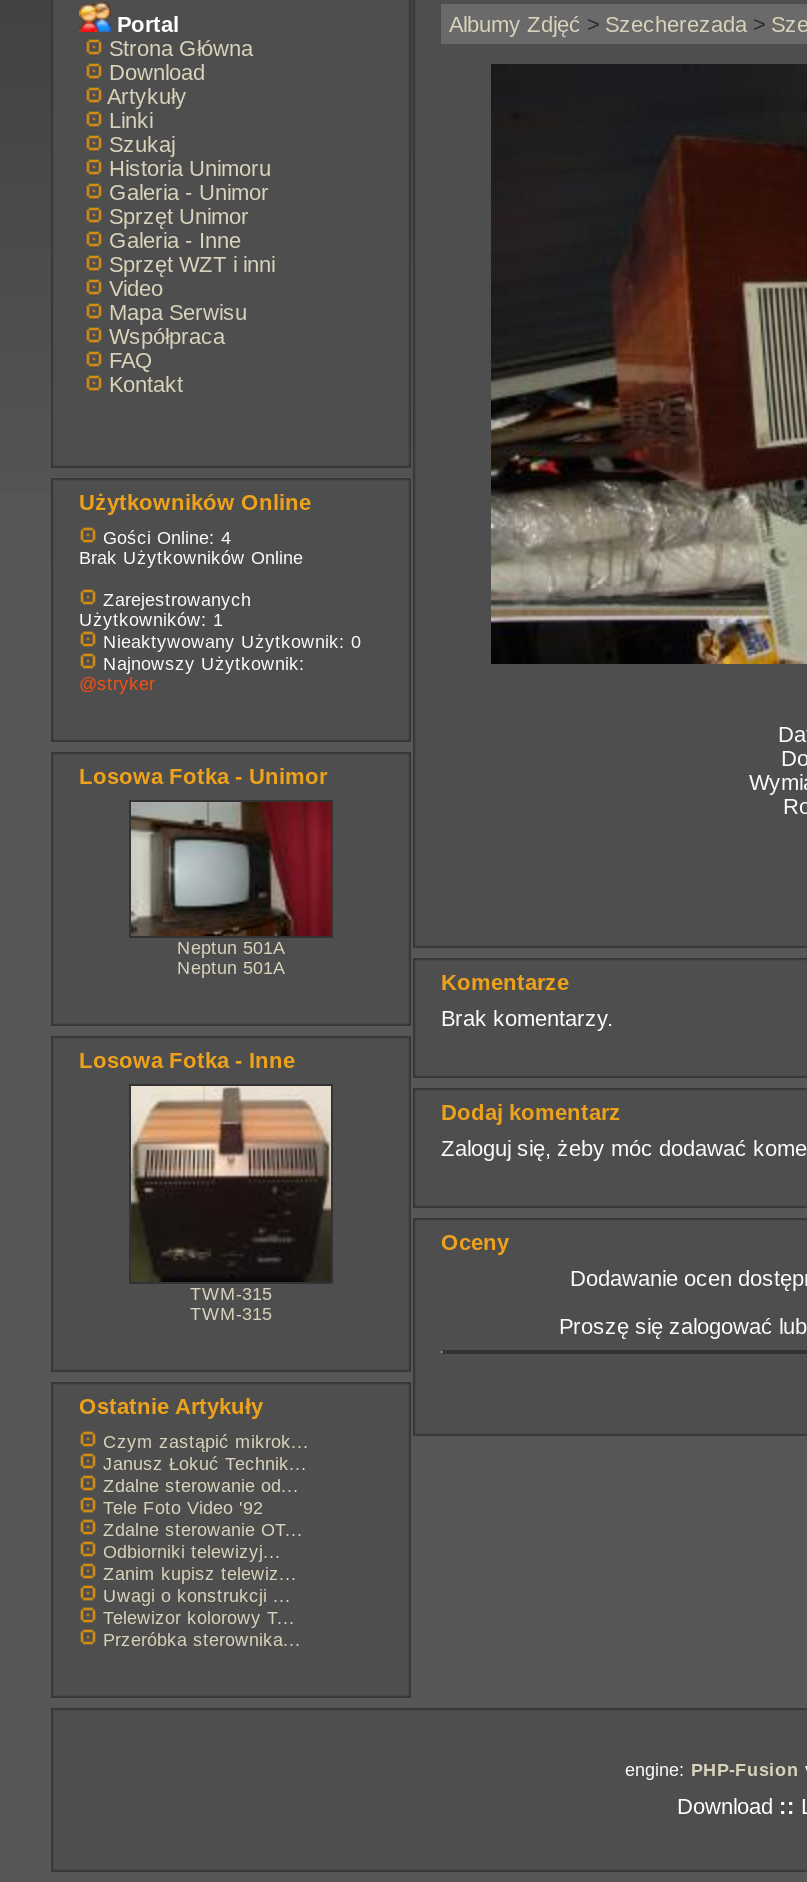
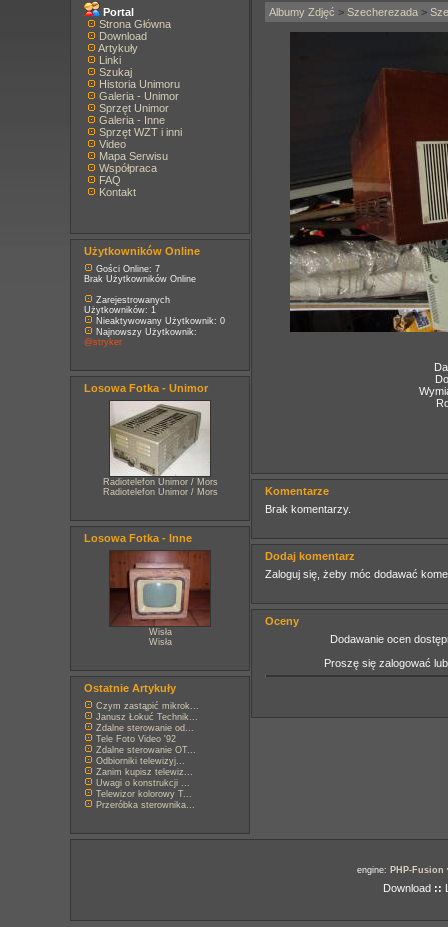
- Gości Online: 4
+ Gości Online: 7

- [image]
- Neptun 501A
- Neptun 501A
+ [image]
+ Radiotelefon Unimor / Mors
+ Radiotelefon Unimor / Mors

- [image]
- TWM-315
- TWM-315
+ [image]
+ Wisła
+ Wisła
